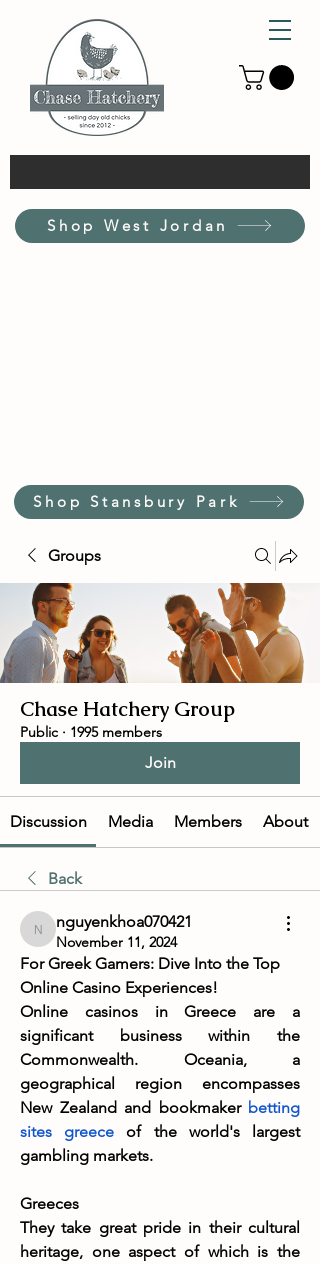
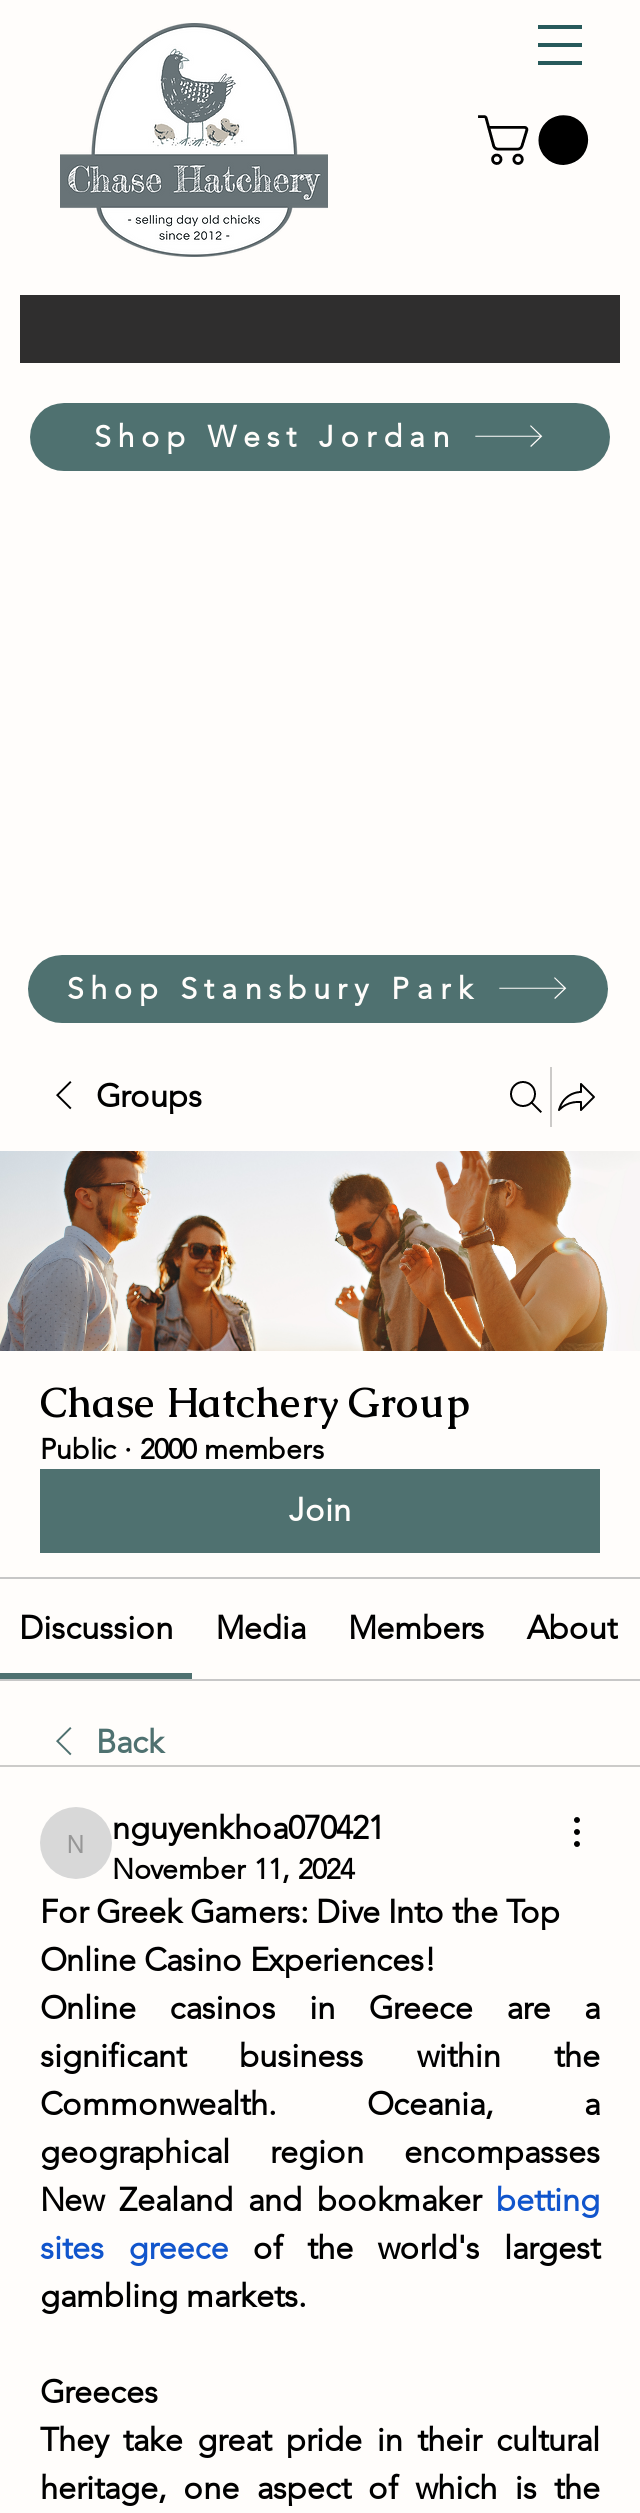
- Public · 1995 members
+ Public · 2000 members
